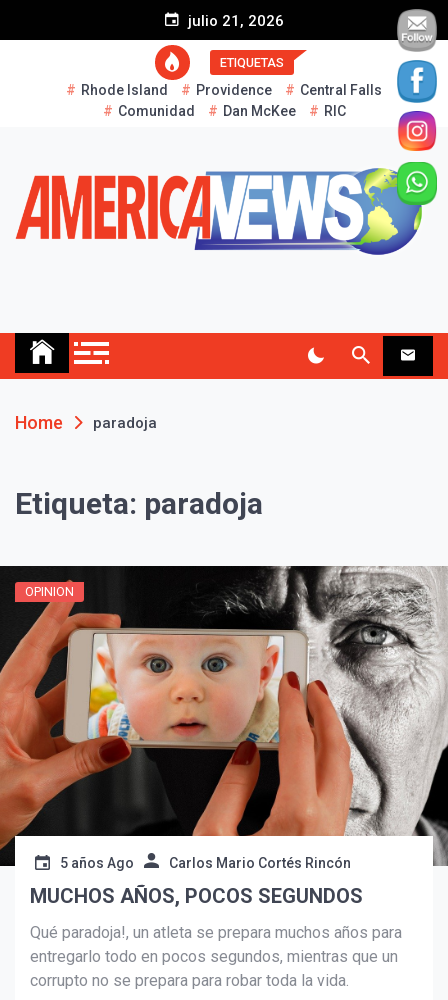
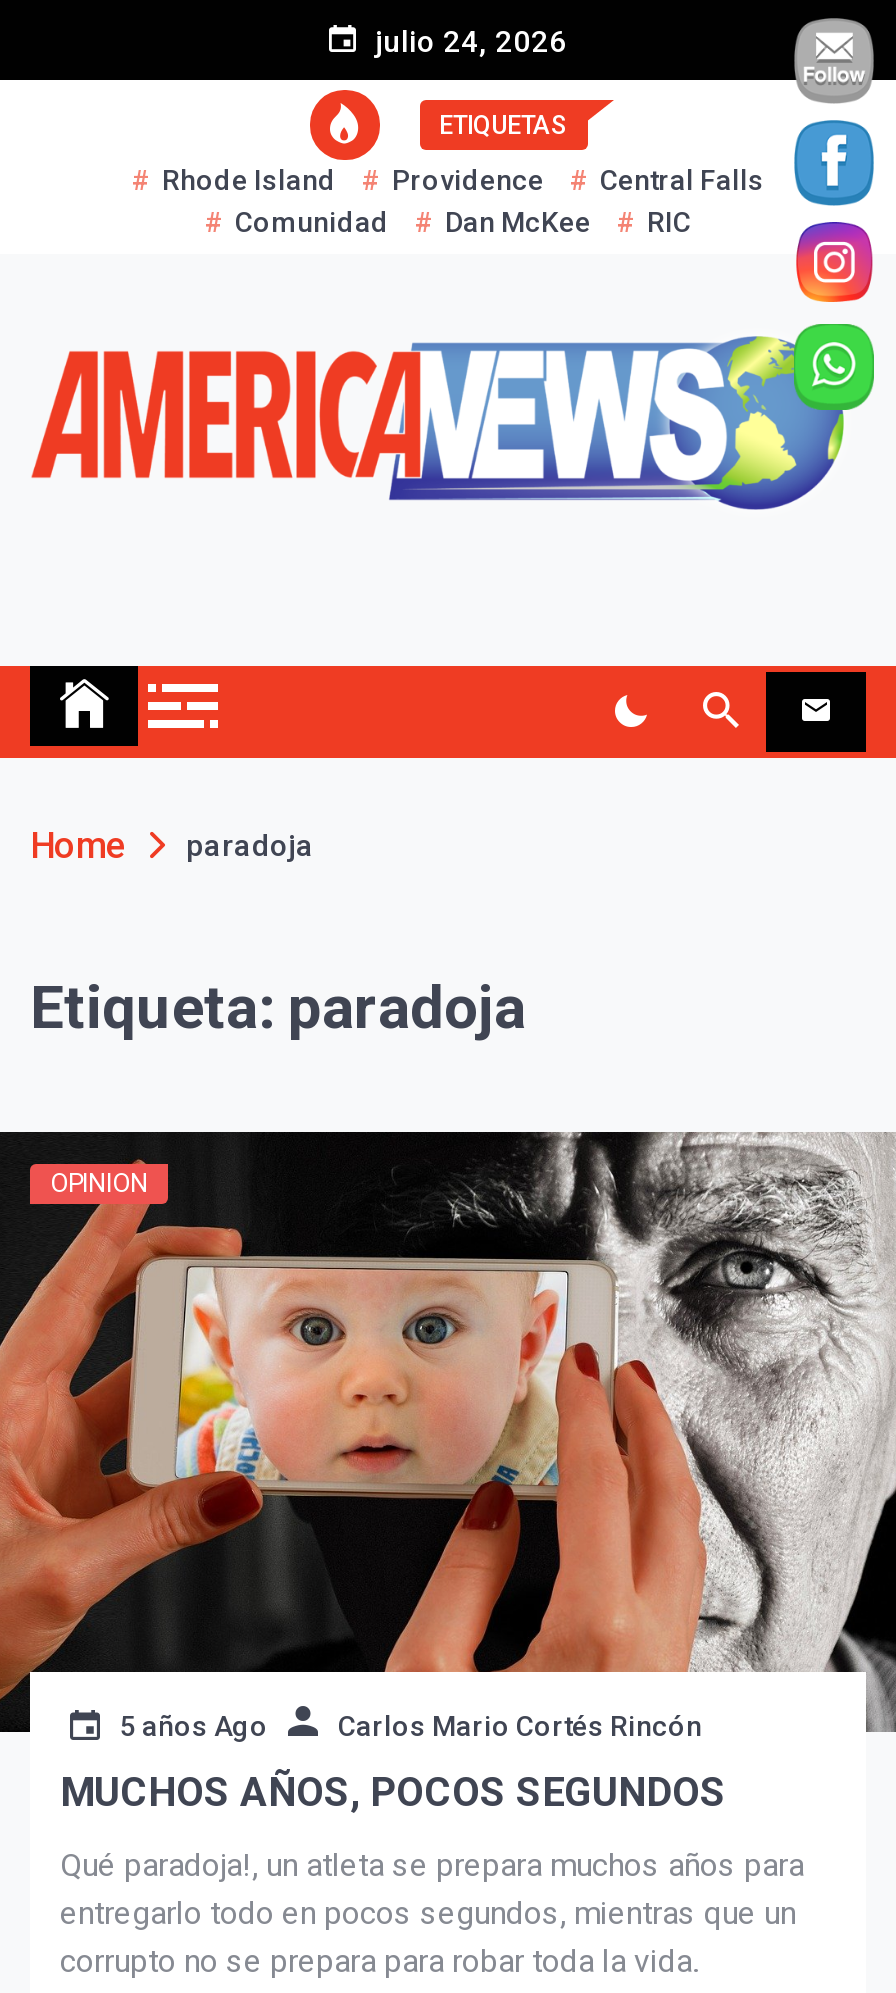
- julio 21, 2026
+ julio 24, 2026
